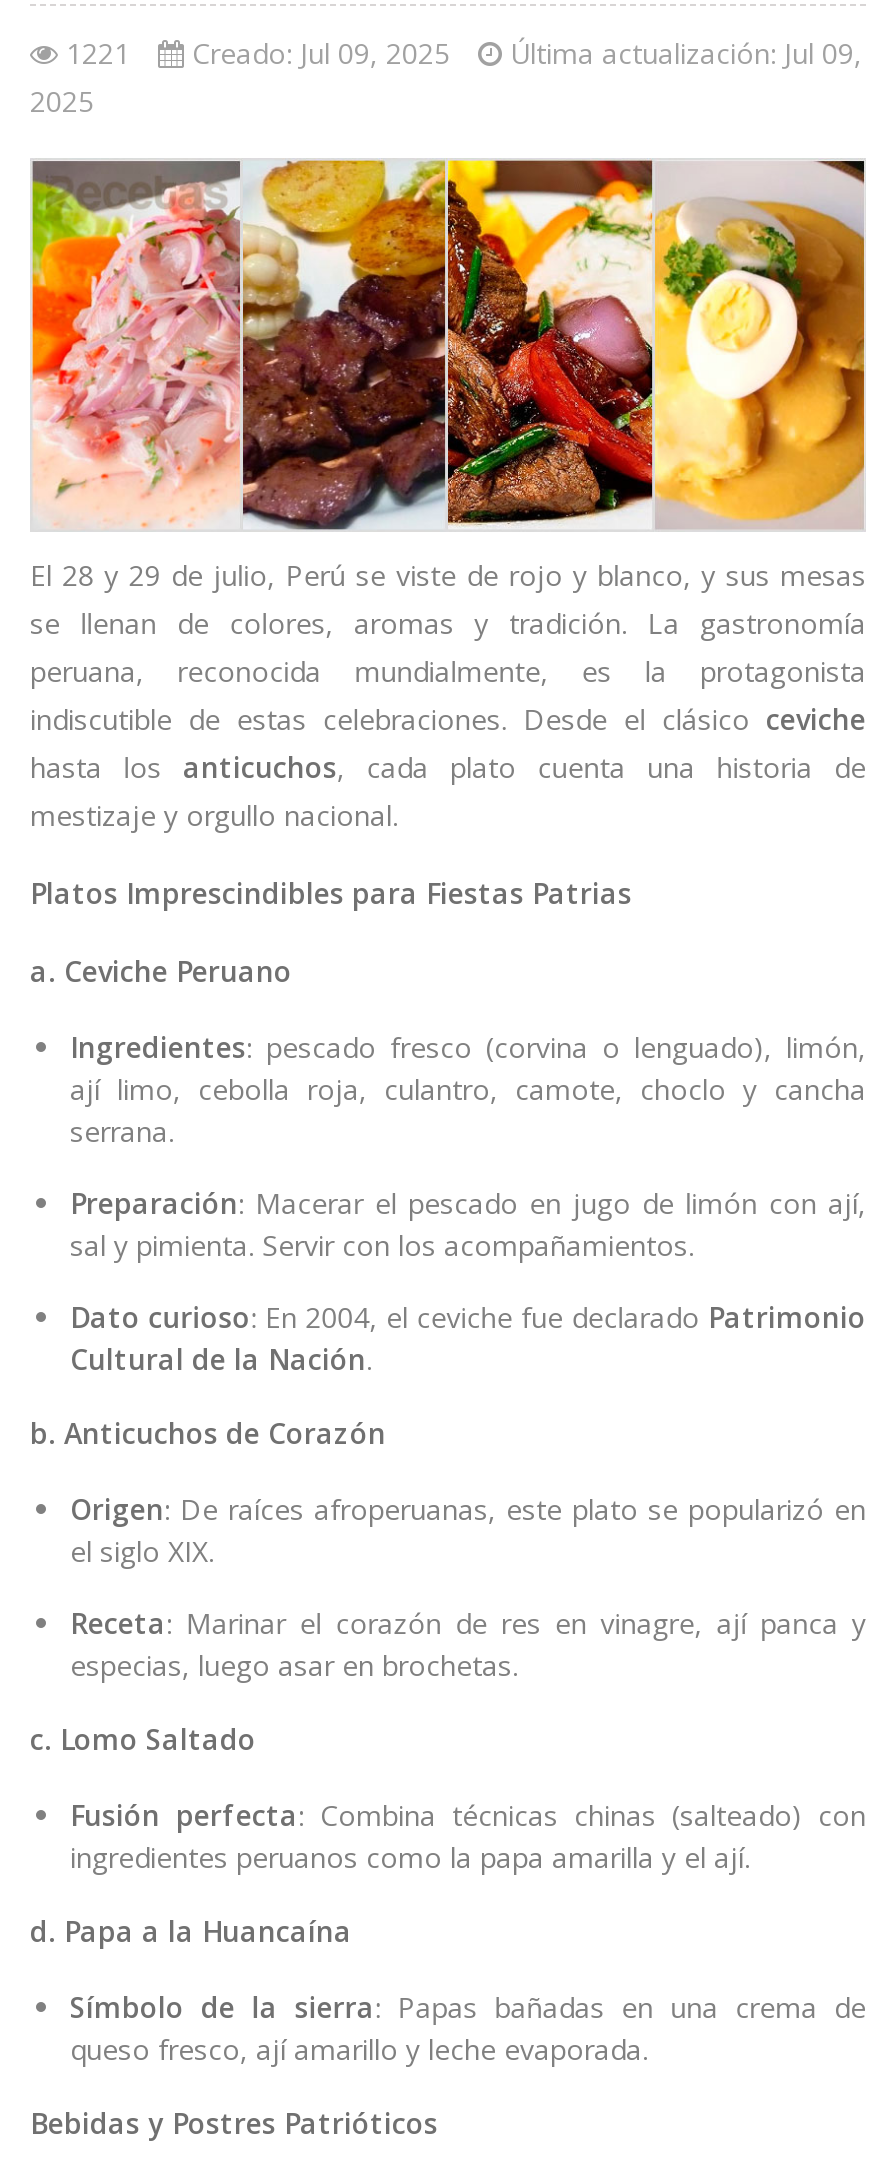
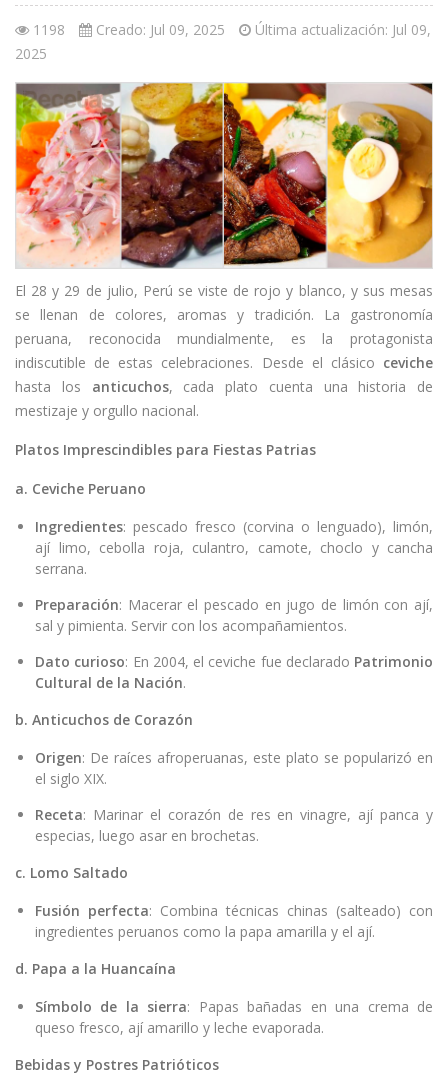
- 1221 Creado: Jul 09, 2025 Última actualización: Jul 09,
+ 1198 Creado: Jul 09, 2025 Última actualización: Jul 09,
